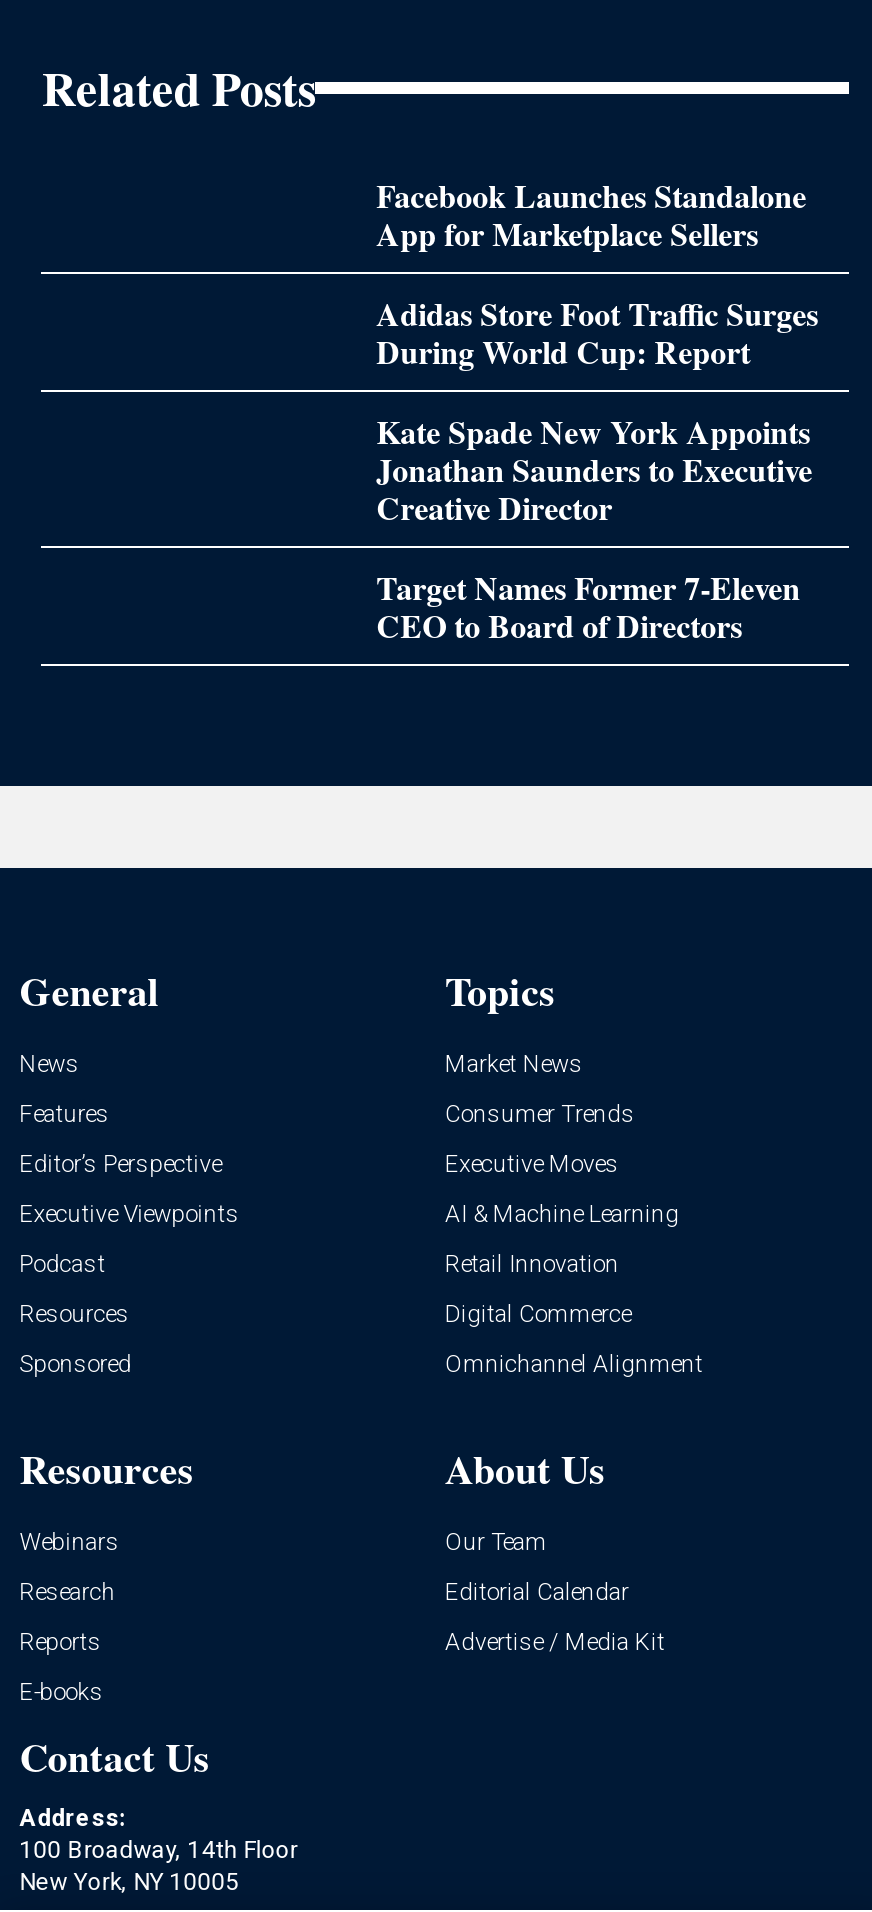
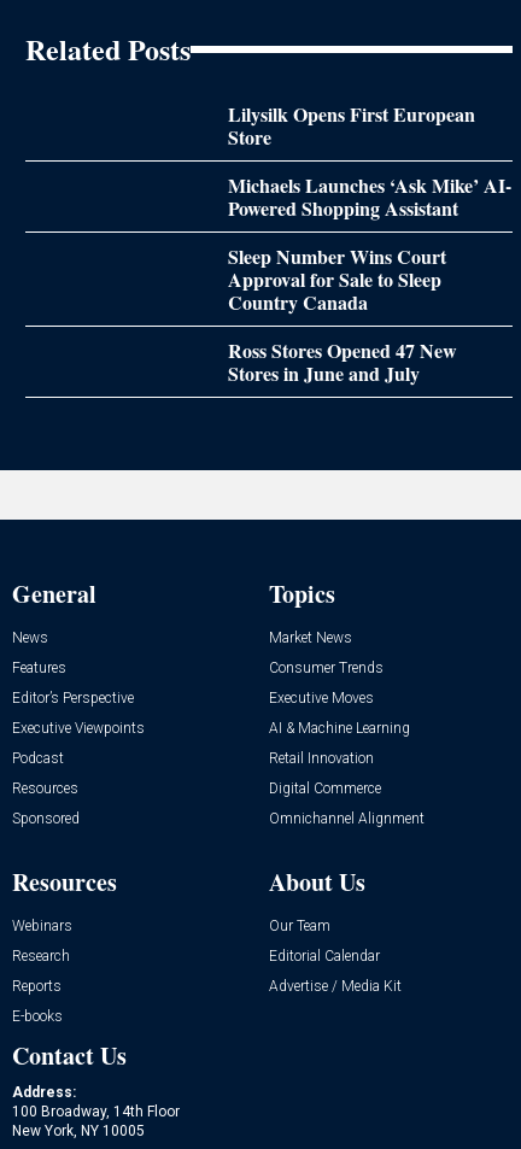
- Facebook Launches Standalone
- App for Marketplace Sellers
+ Lilysilk Opens First European
+ Store

- Adidas Store Foot Traffic Surges
- During World Cup: Report
+ Michaels Launches ‘Ask Mike’ AI-
+ Powered Shopping Assistant

- Kate Spade New York Appoints
- Jonathan Saunders to Executive
- Creative Director
+ Sleep Number Wins Court
+ Approval for Sale to Sleep
+ Country Canada

- Target Names Former 7-Eleven
- CEO to Board of Directors
+ Ross Stores Opened 47 New
+ Stores in June and July
